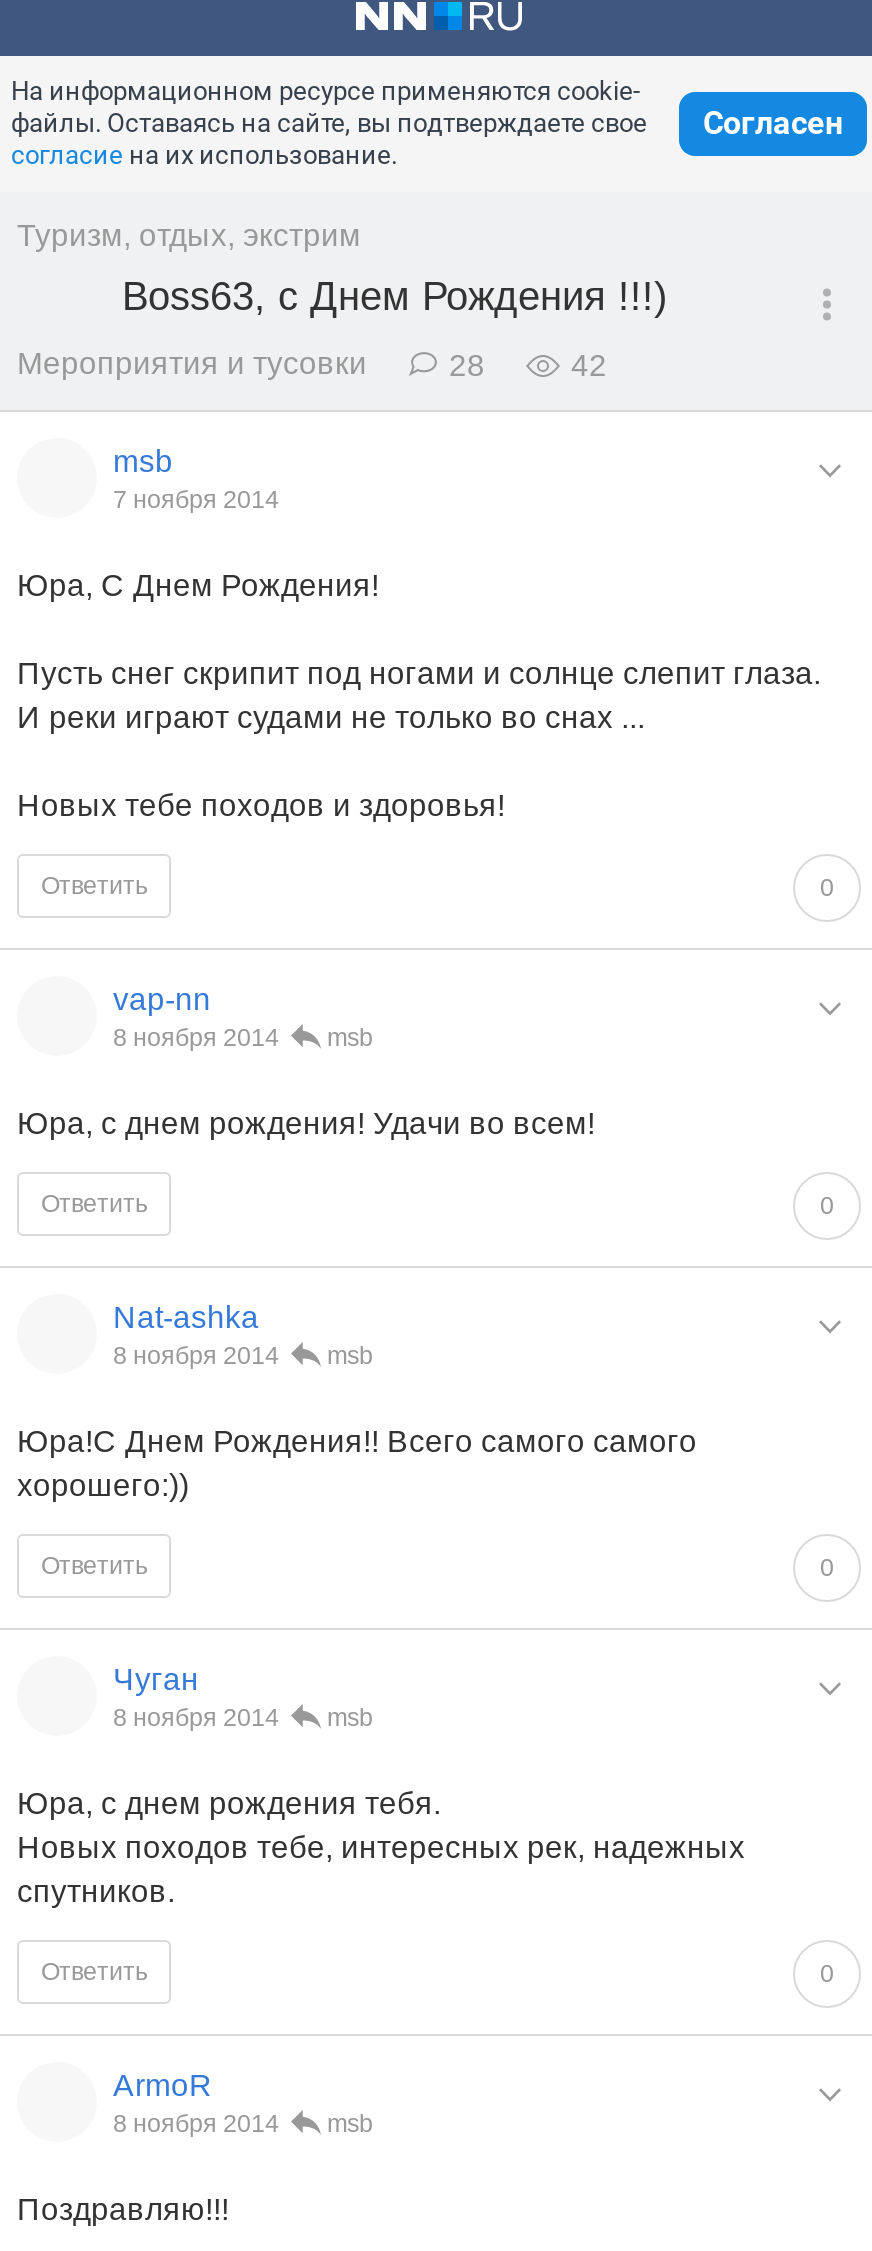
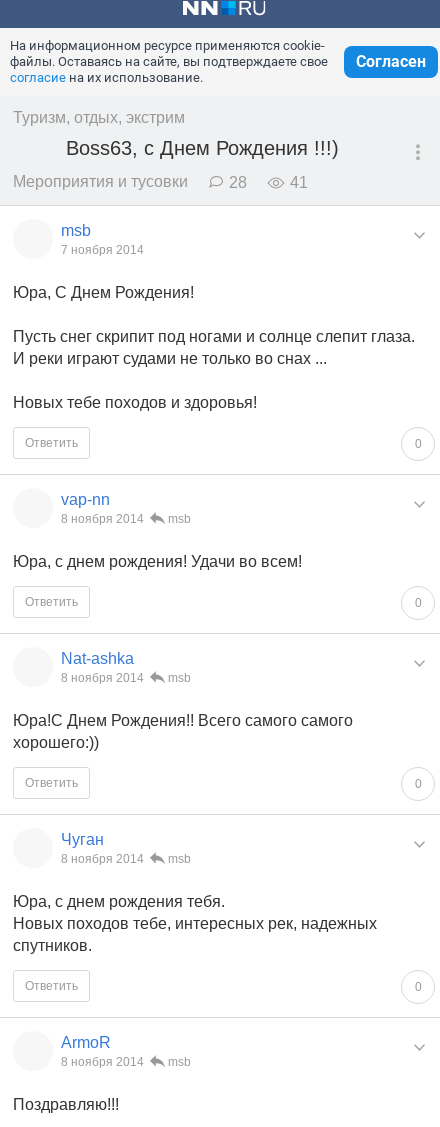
- 42
+ 41
